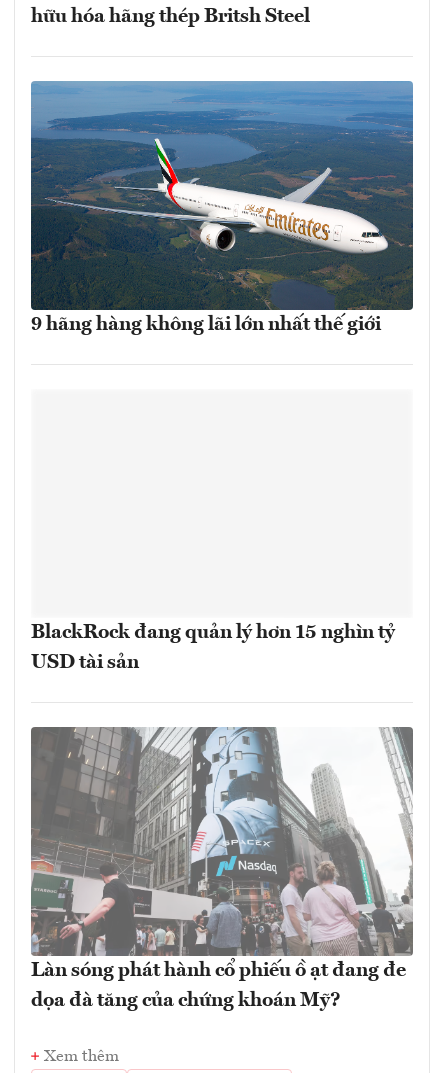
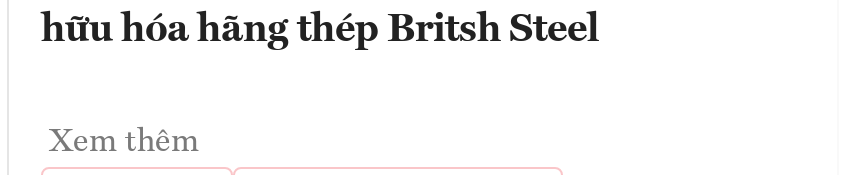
- [image]
- 9 hãng hàng không lãi lớn nhất thế giới

- BlackRock đang quản lý hơn 15 nghìn tỷ
- USD tài sản

- [image]
- Làn sóng phát hành cổ phiếu ồ ạt đang đe
- dọa đà tăng của chứng khoán Mỹ?
